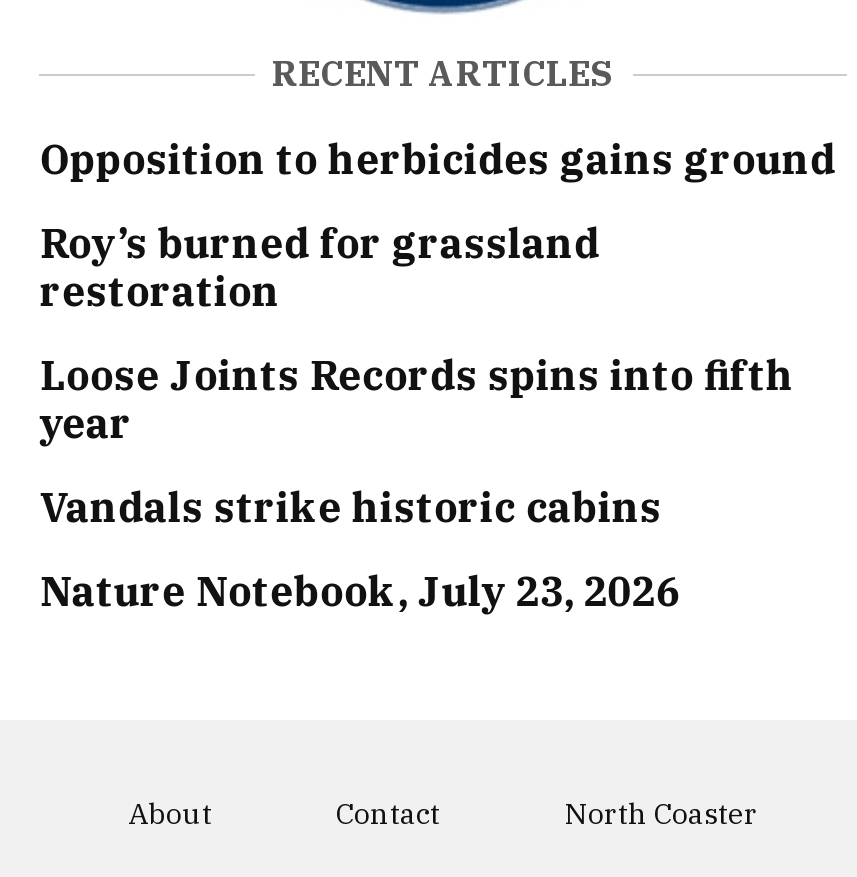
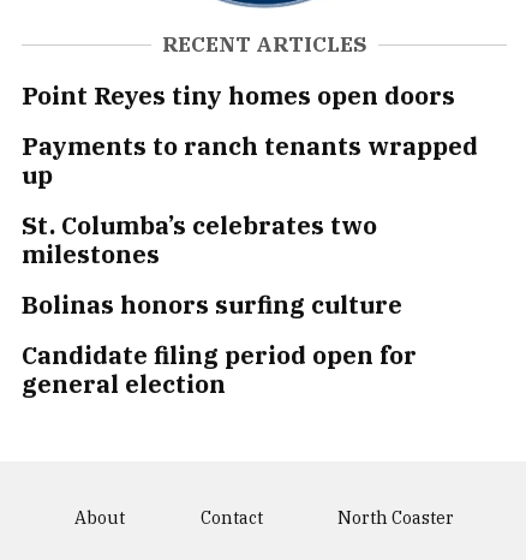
- Opposition to herbicides gains ground
+ Point Reyes tiny homes open doors

- Roy’s burned for grassland
- restoration
+ Payments to ranch tenants wrapped
+ up

- Loose Joints Records spins into fifth
- year
+ St. Columba’s celebrates two
+ milestones

- Vandals strike historic cabins
+ Bolinas honors surfing culture

- Nature Notebook, July 23, 2026
+ Candidate filing period open for
+ general election
